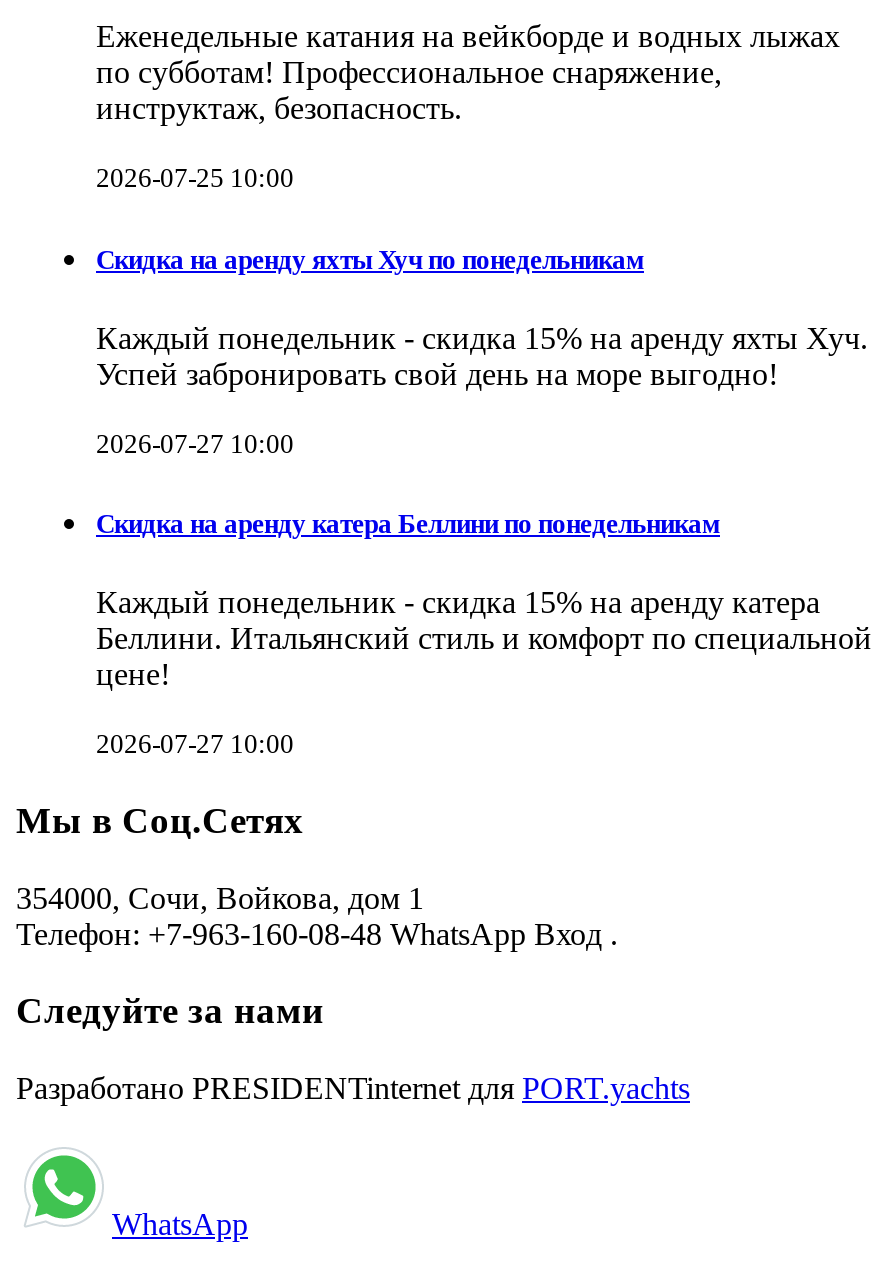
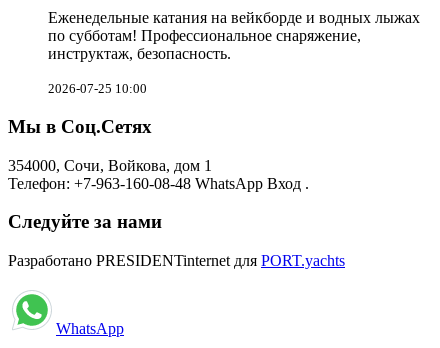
- Скидка на аренду яхты Хуч по понедельникам
- Каждый понедельник - скидка 15% на аренду яхты Хуч.
- Успей забронировать свой день на море выгодно!
- 2026-07-27 10:00
- Скидка на аренду катера Беллини по понедельникам
- Каждый понедельник - скидка 15% на аренду катера
- Беллини. Итальянский стиль и комфорт по специальной
- цене!
- 2026-07-27 10:00
